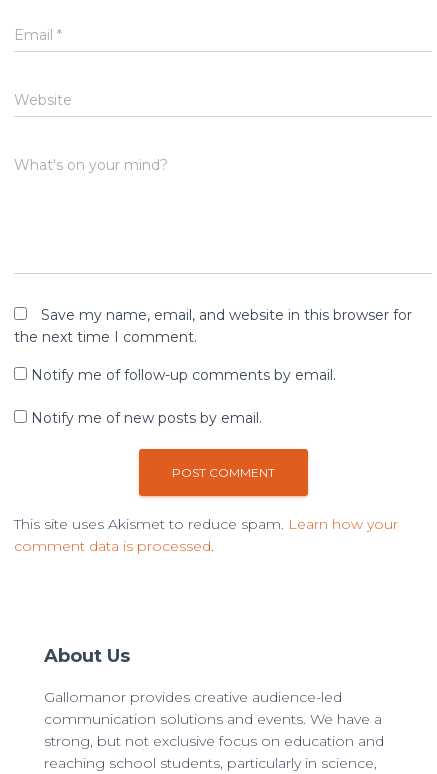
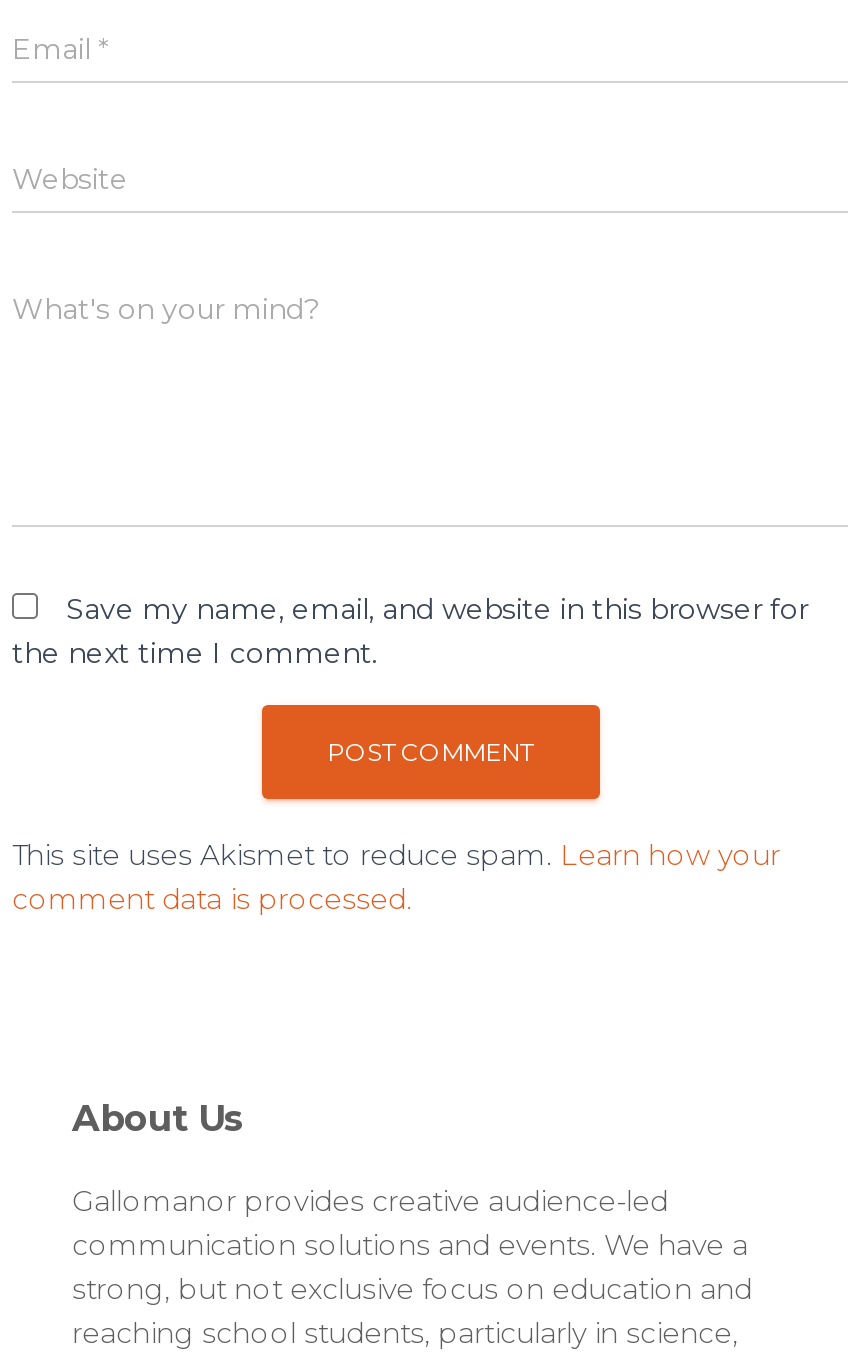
- Notify me of follow-up comments by email.
- Notify me of new posts by email.
